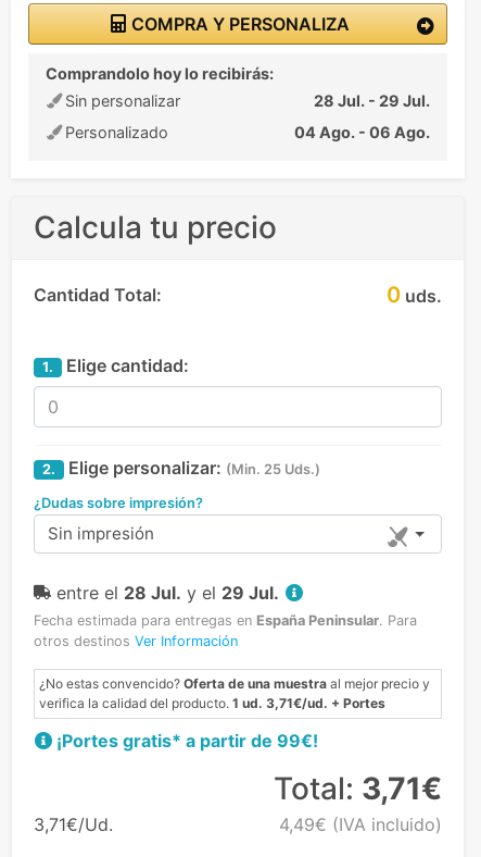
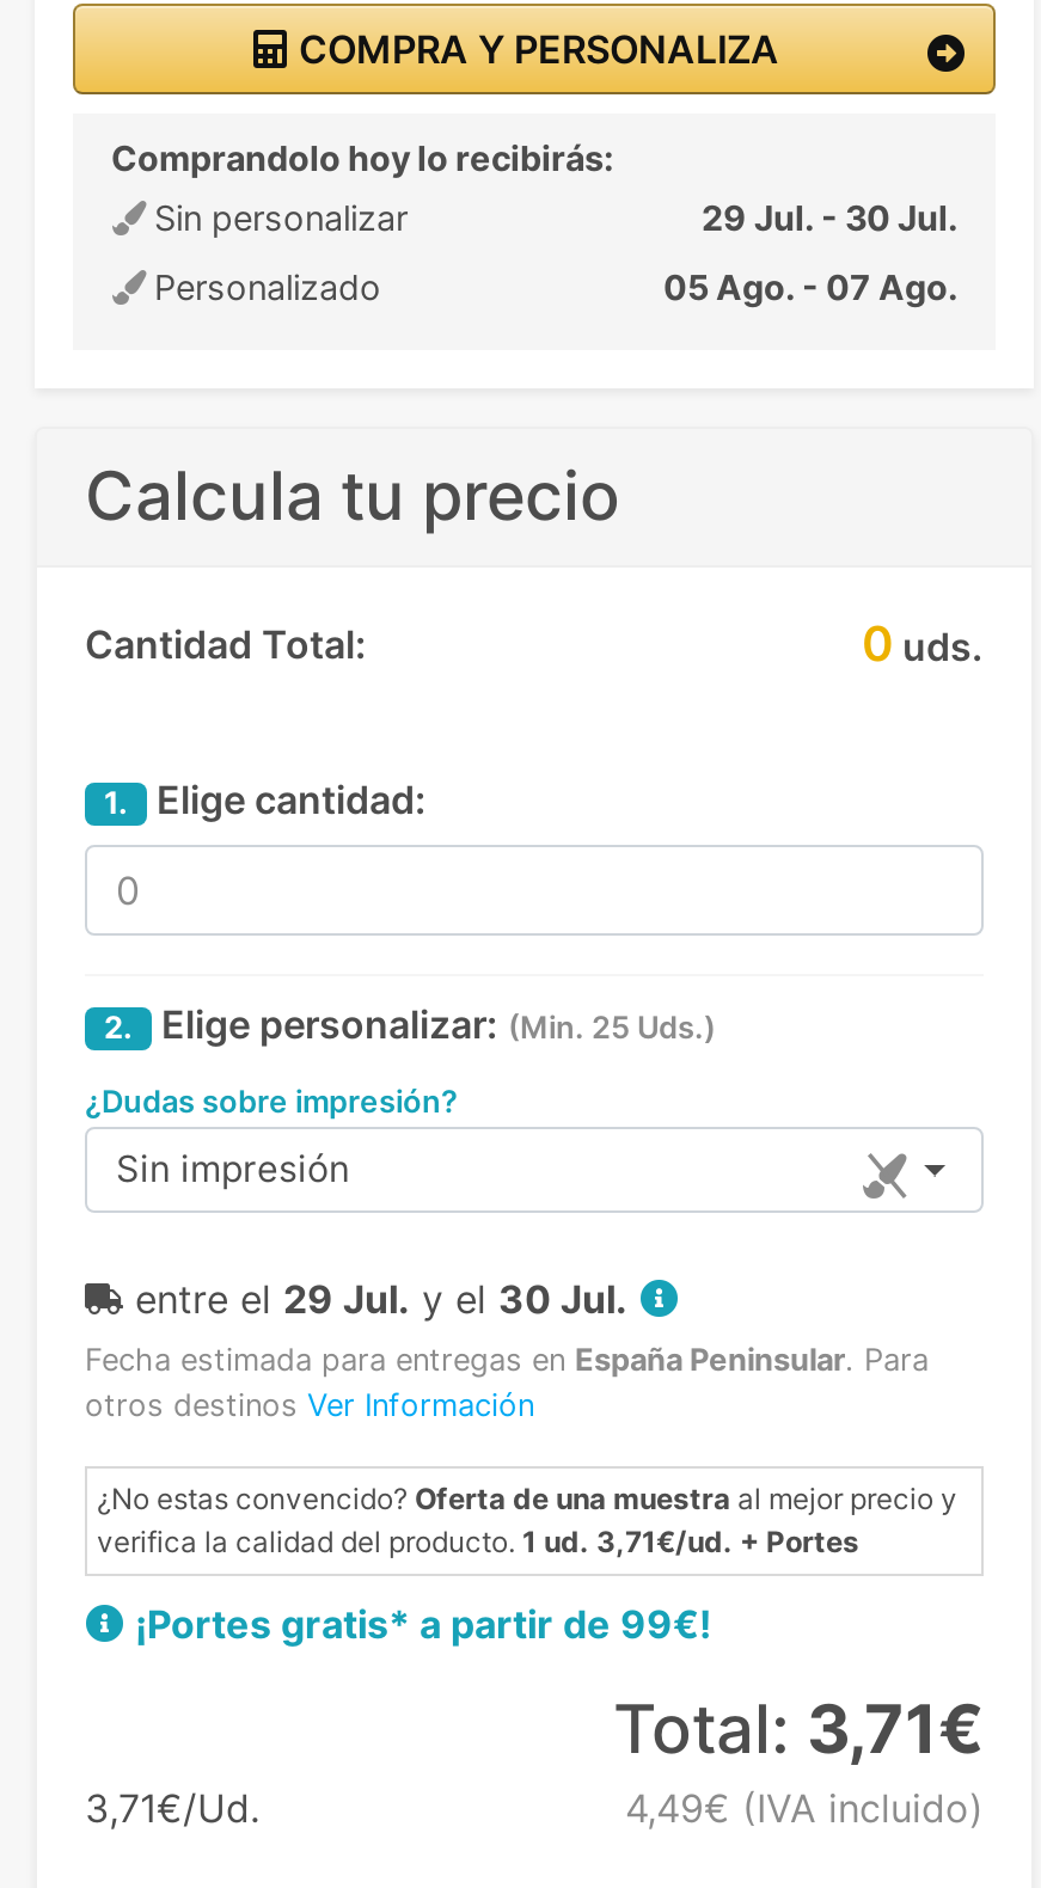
- 28 Jul. - 29 Jul.
+ 29 Jul. - 30 Jul.

- 04 Ago. - 06 Ago.
+ 05 Ago. - 07 Ago.

- entre el 28 Jul. y el 29 Jul.
+ entre el 29 Jul. y el 30 Jul.
